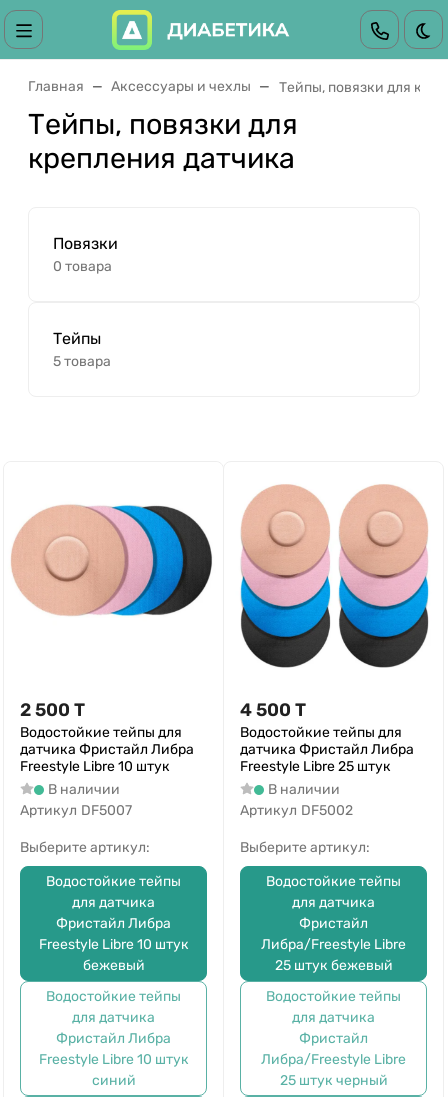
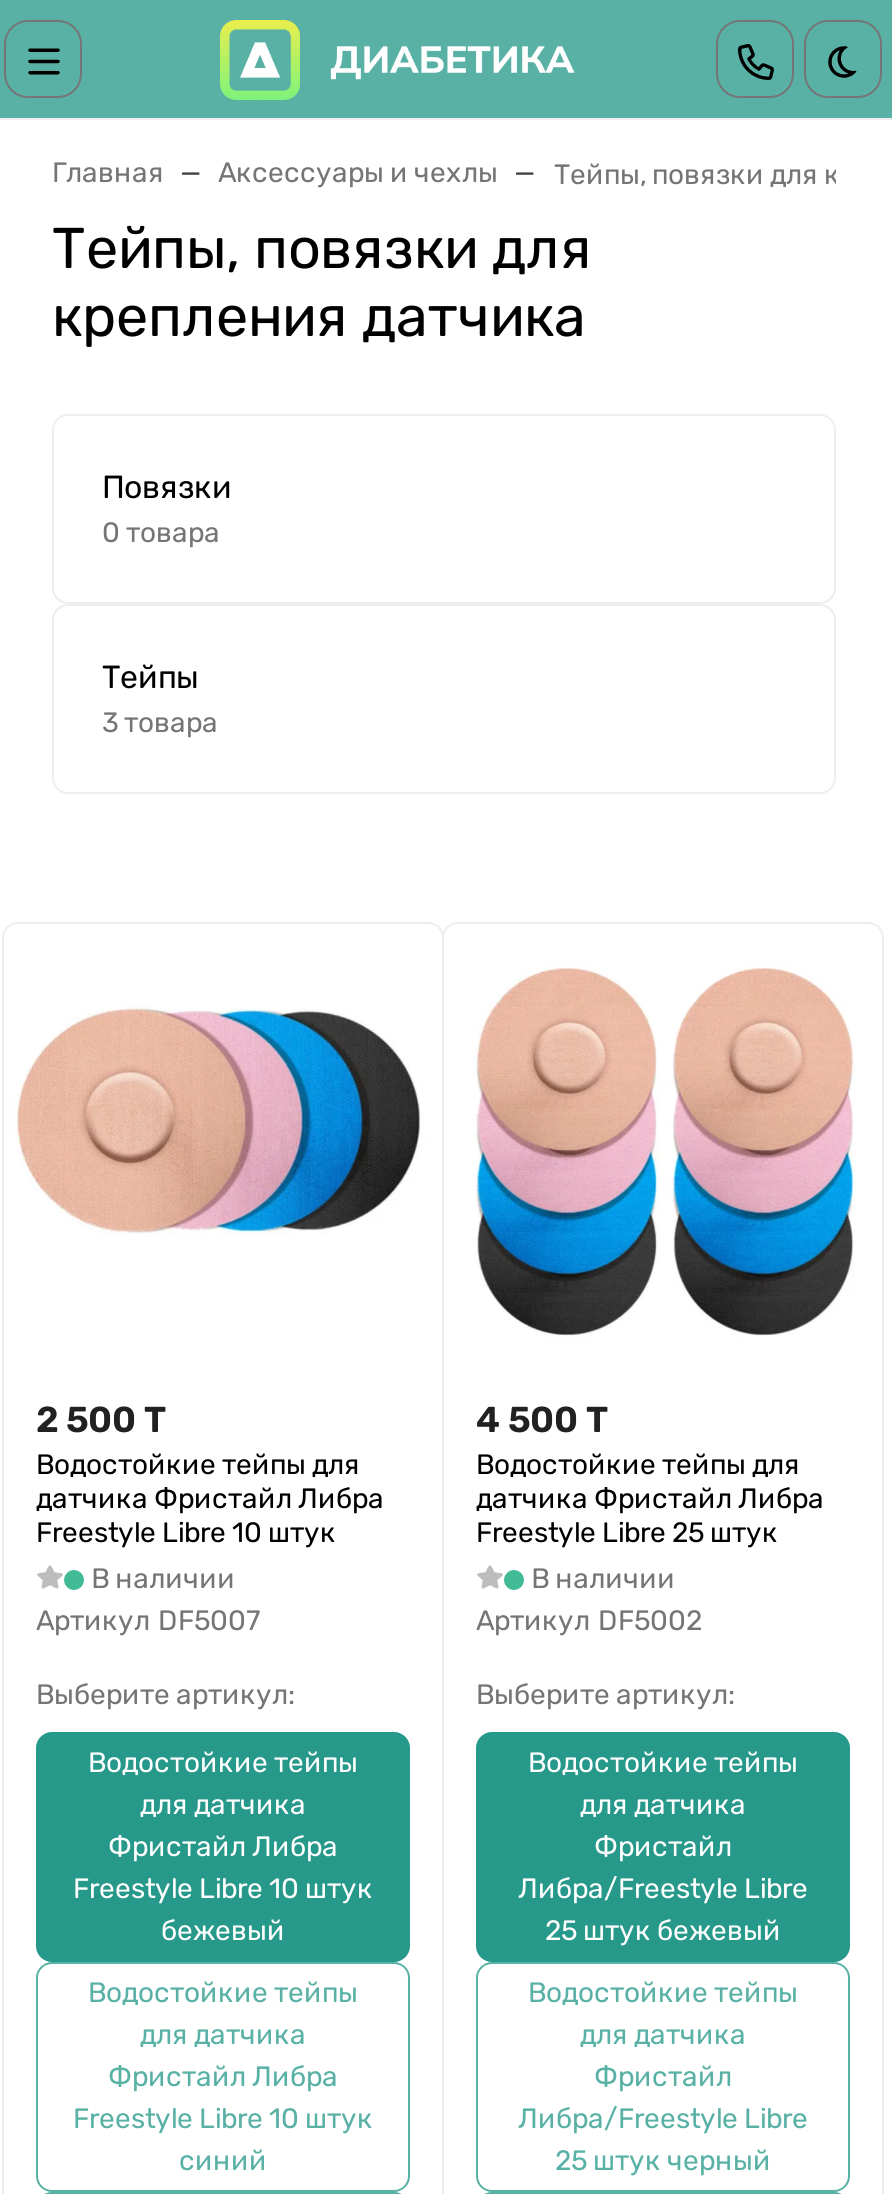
- 5 товара
+ 3 товара
